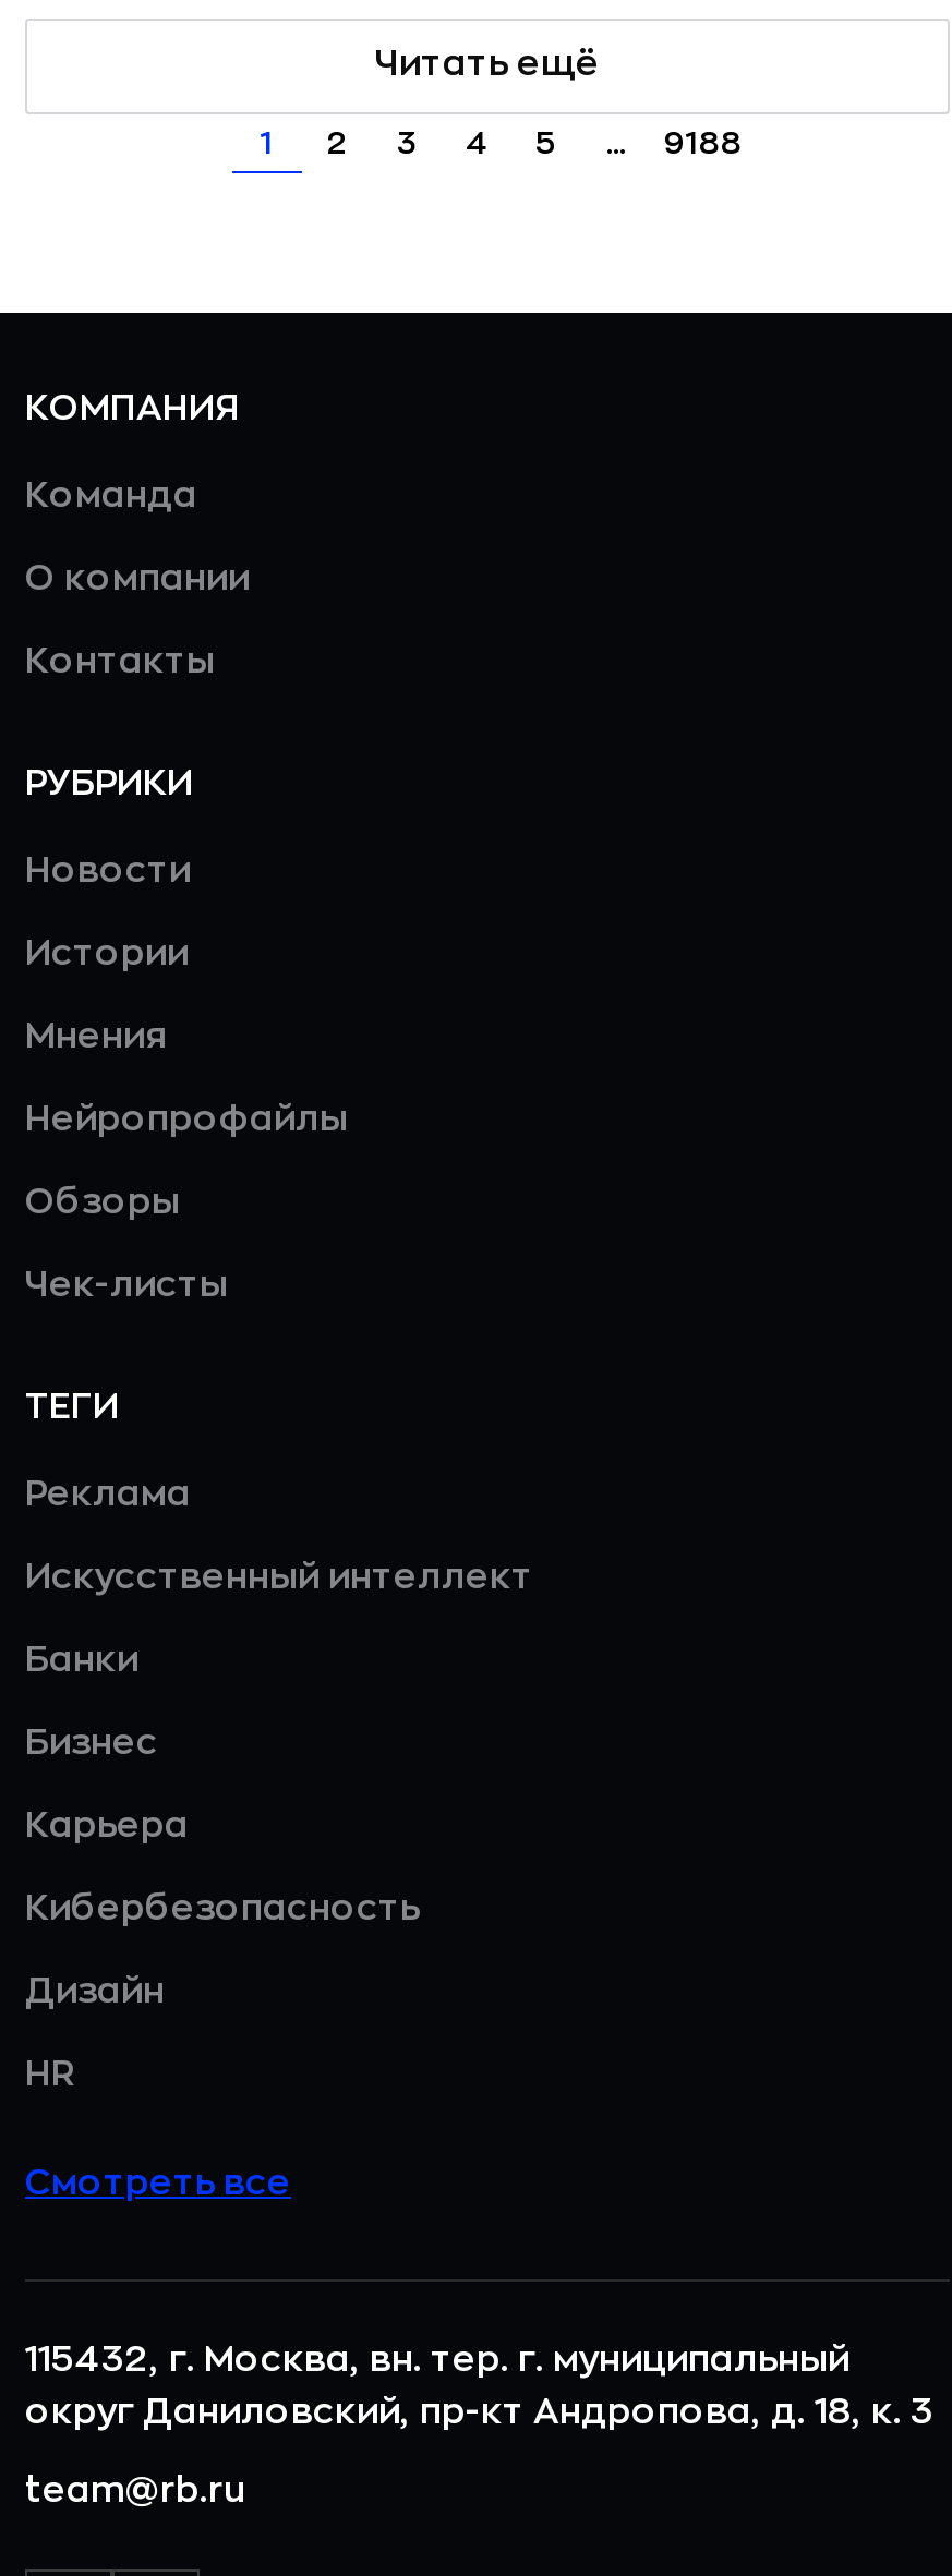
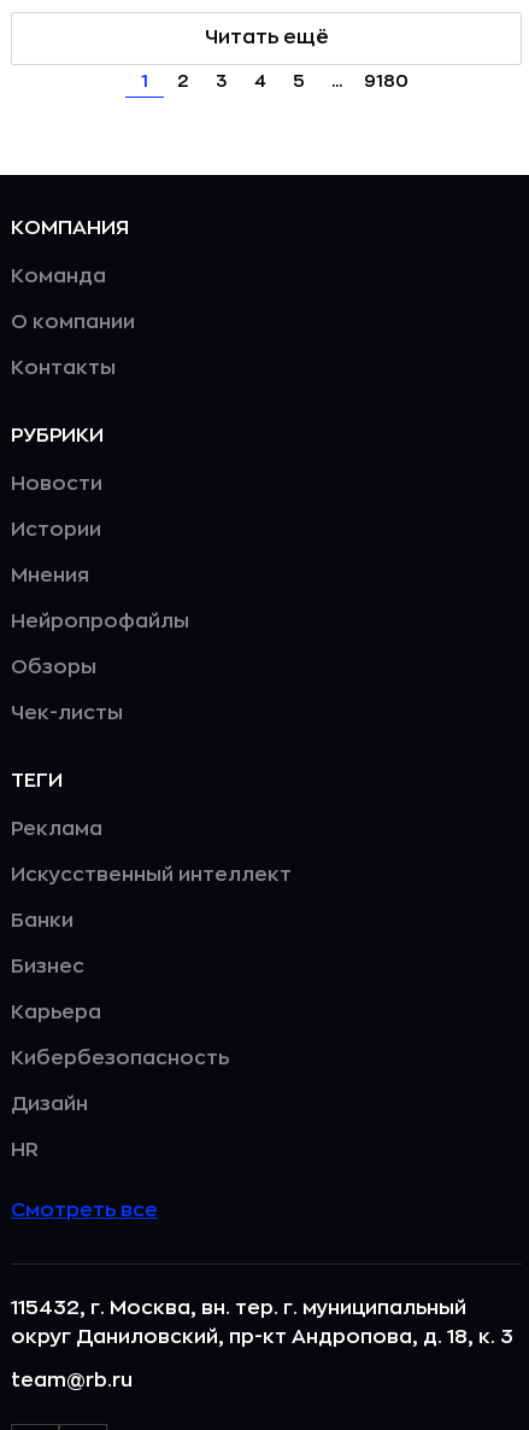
- 9188
+ 9180
